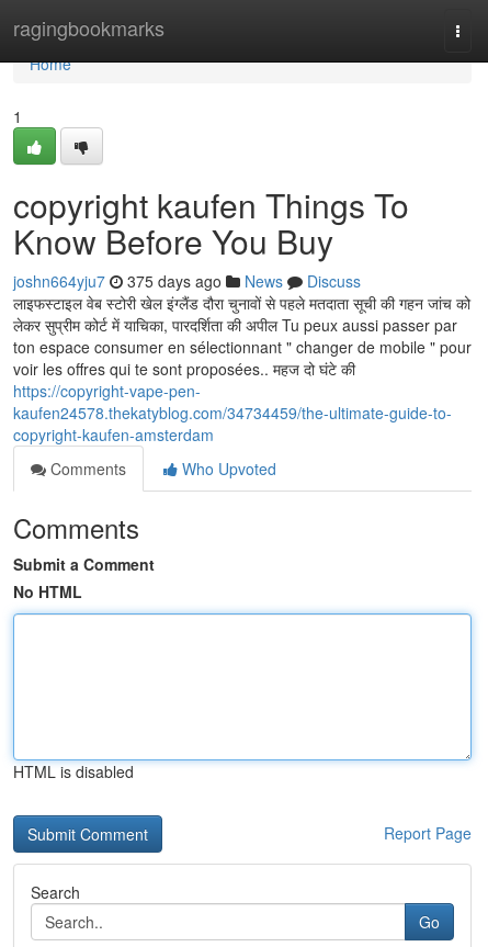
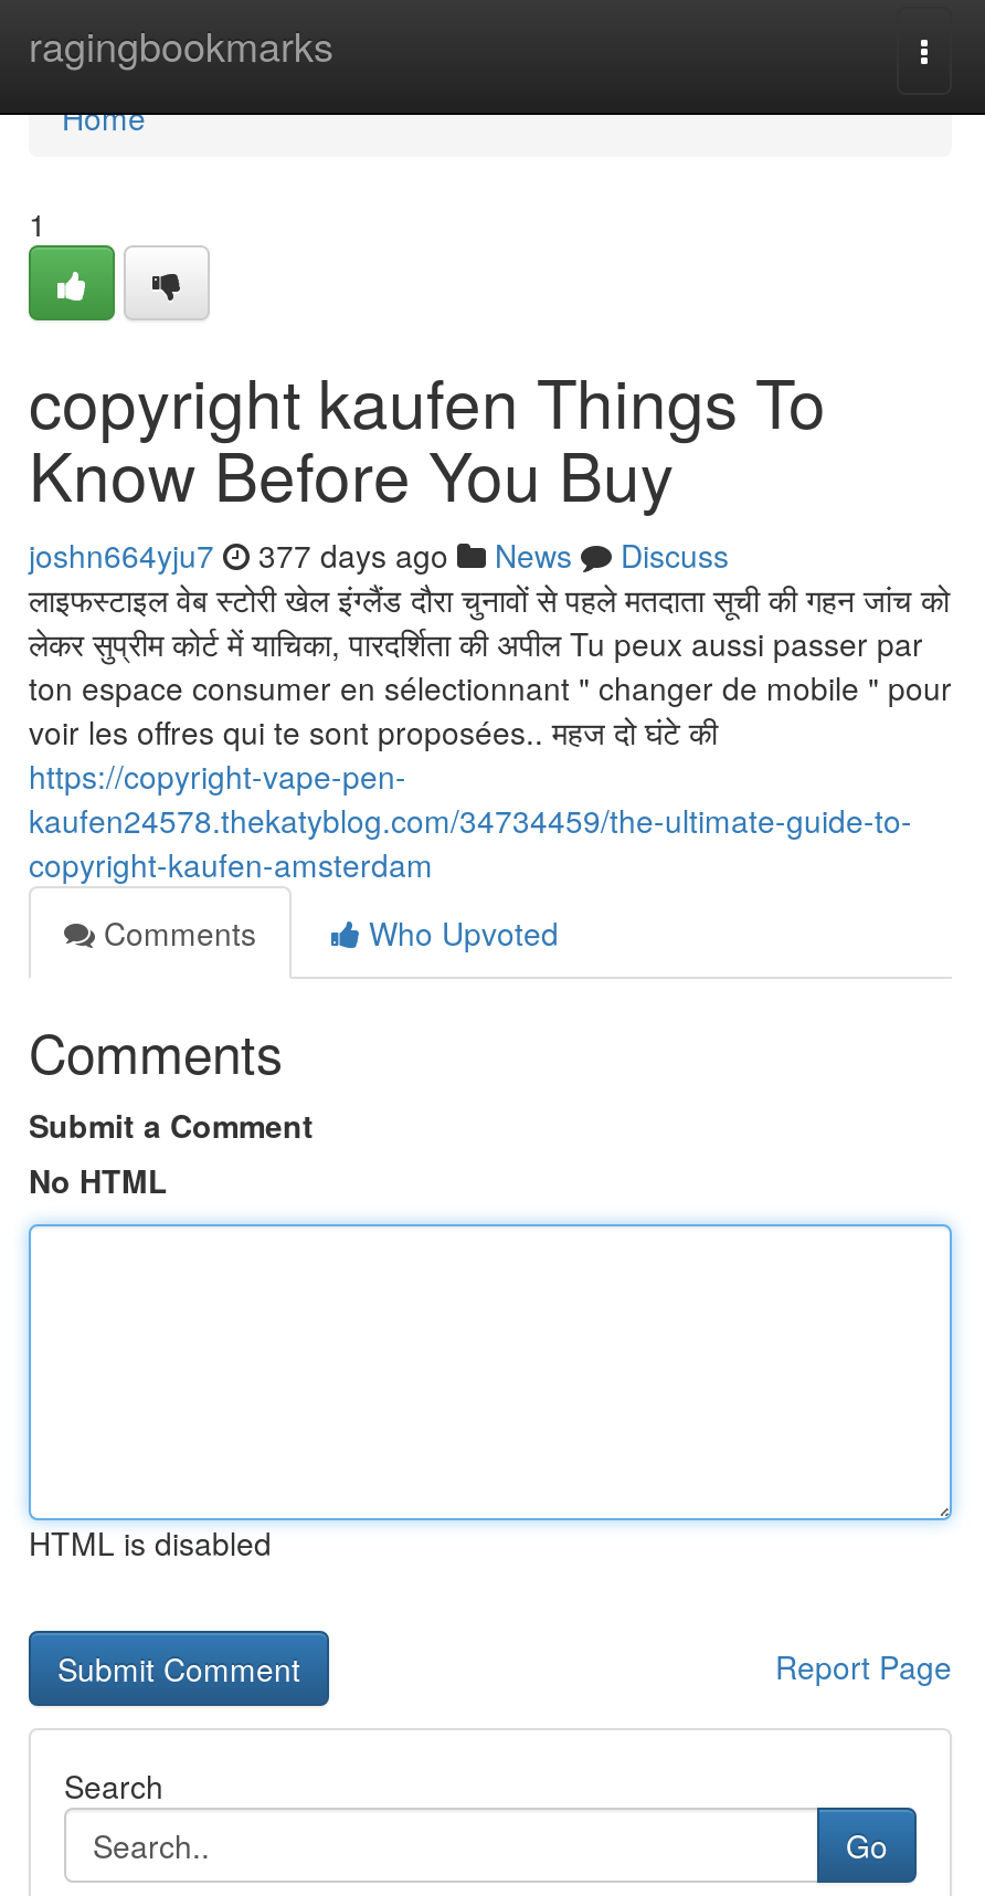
- joshn664yju7 375 days ago News Discuss
+ joshn664yju7 377 days ago News Discuss
